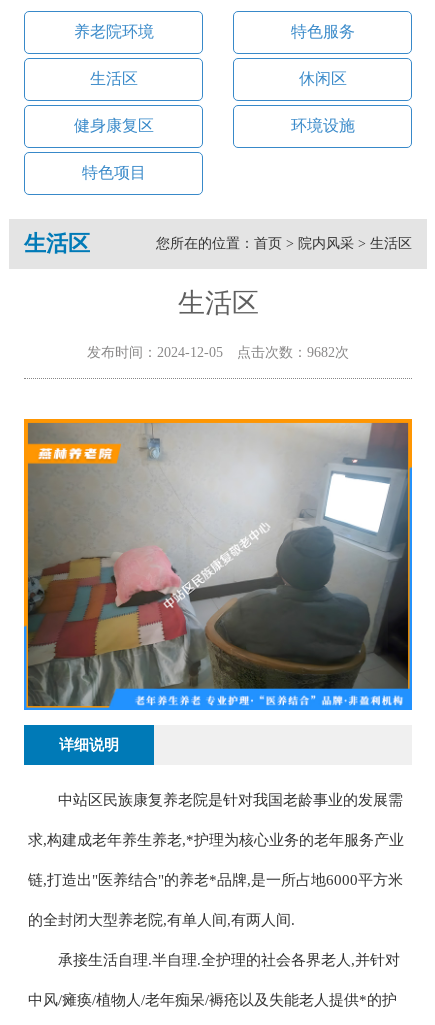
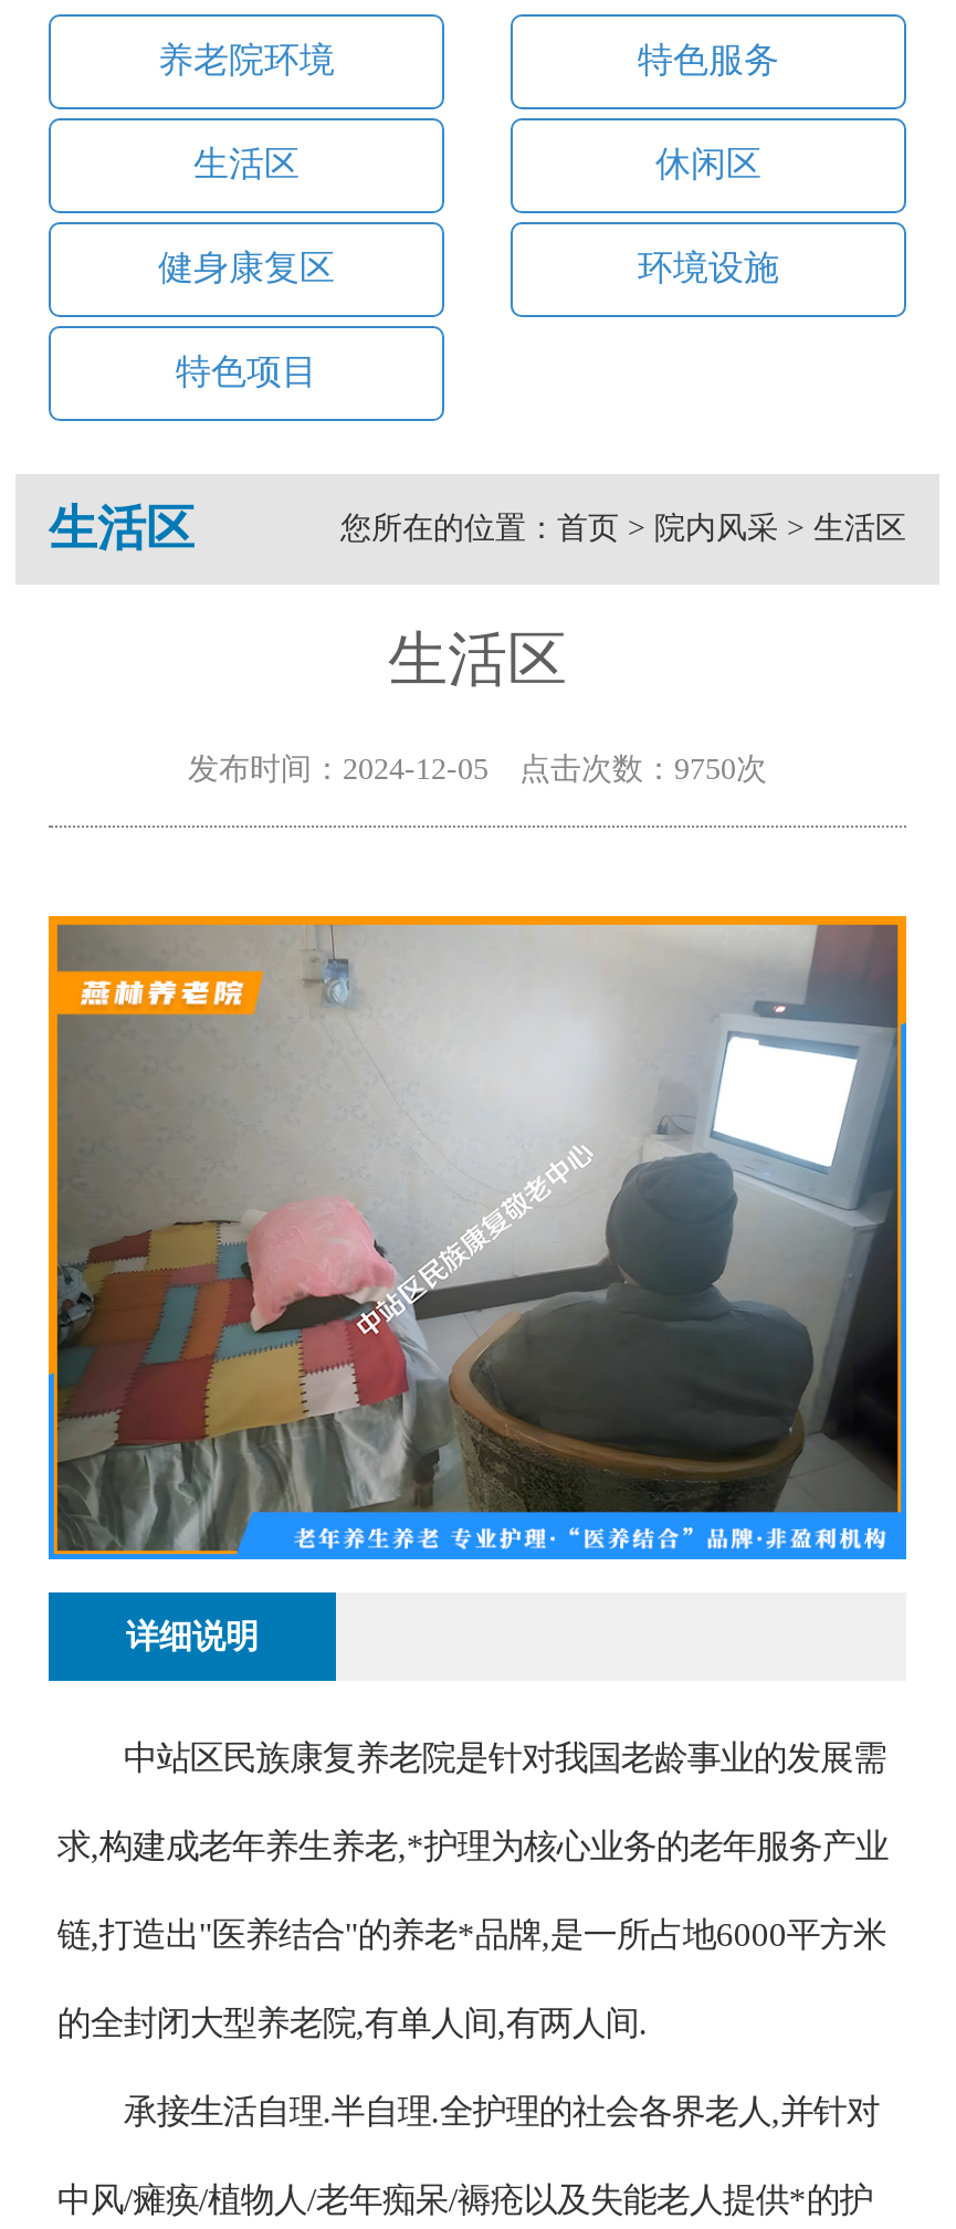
- 发布时间：2024-12-05 点击次数：9682次
+ 发布时间：2024-12-05 点击次数：9750次
